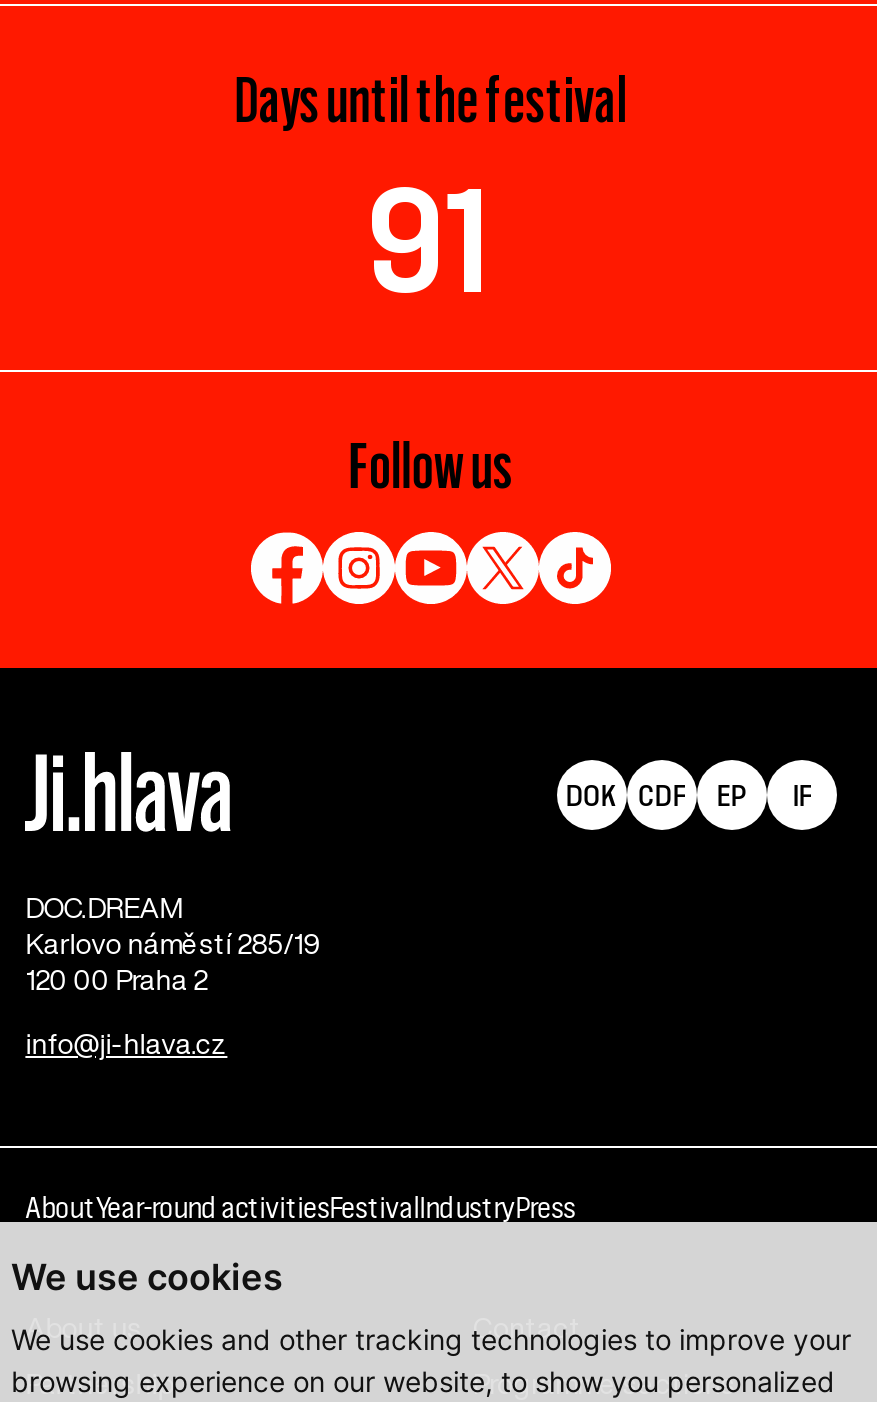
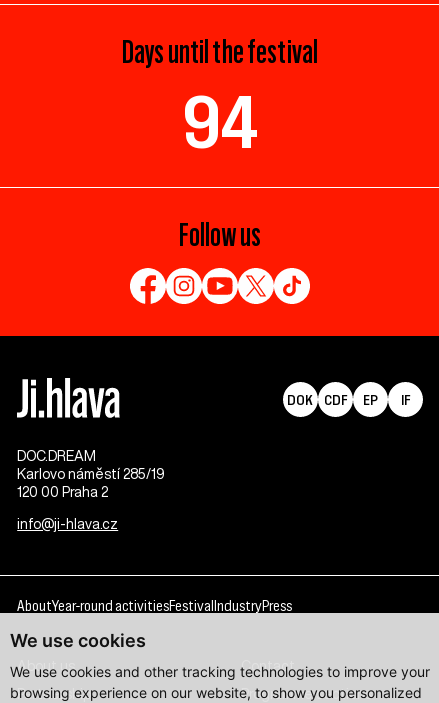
- 91
+ 94
